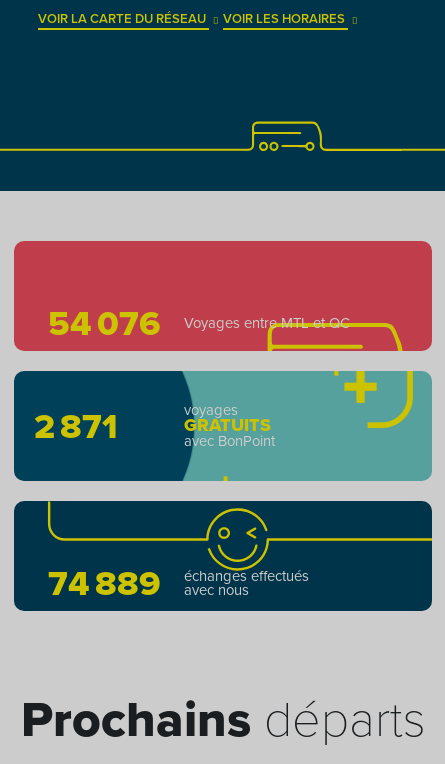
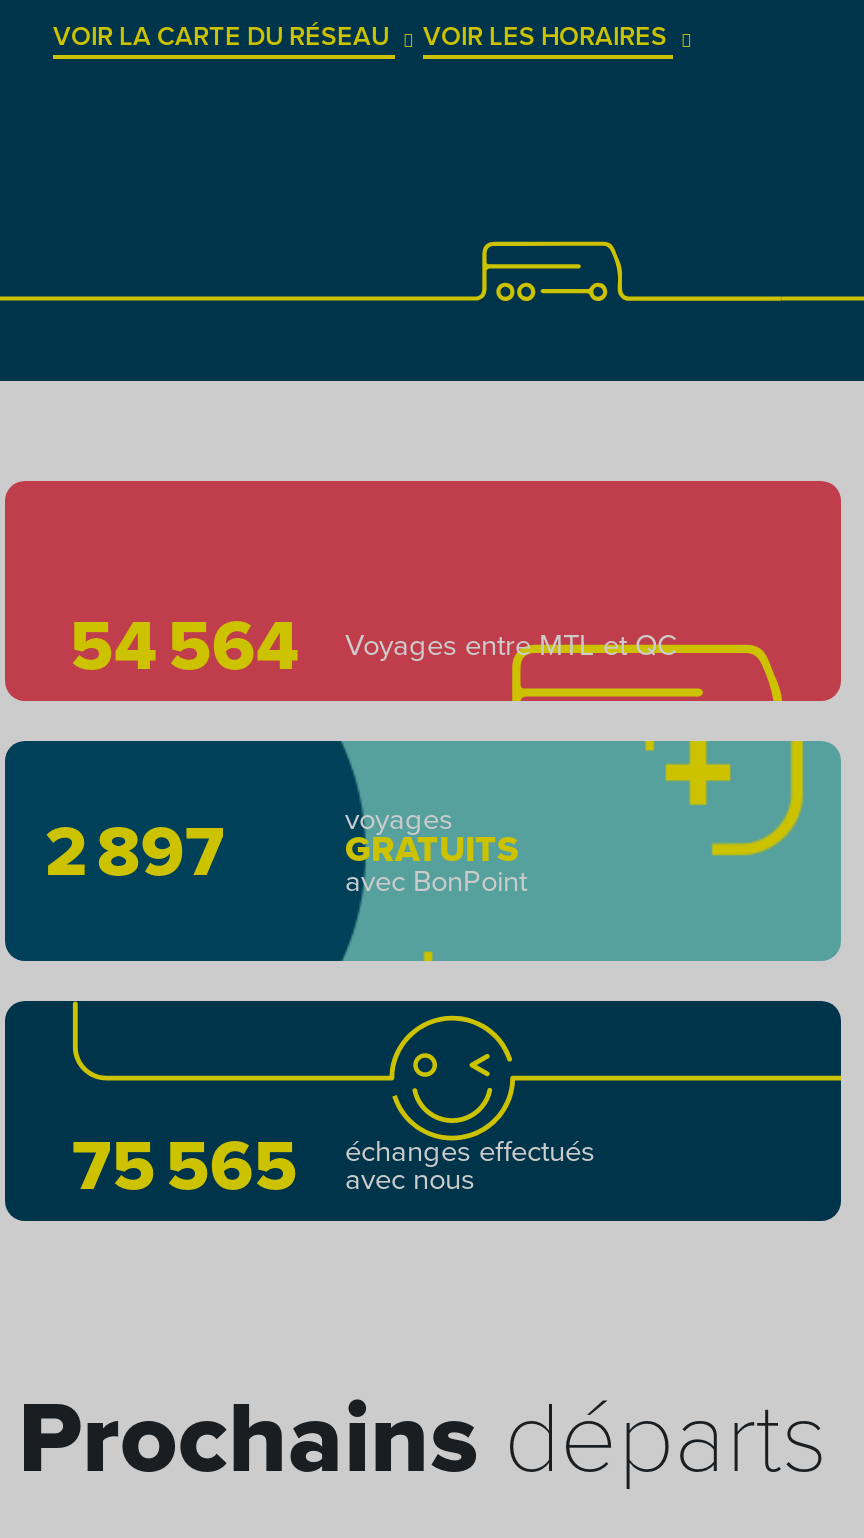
- 54 076
+ 54 564

- 2 871
+ 2 897

- 74 889 échanges effectués avec nous
+ 75 565 échanges effectués avec nous
